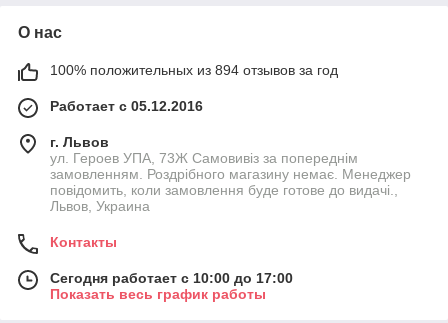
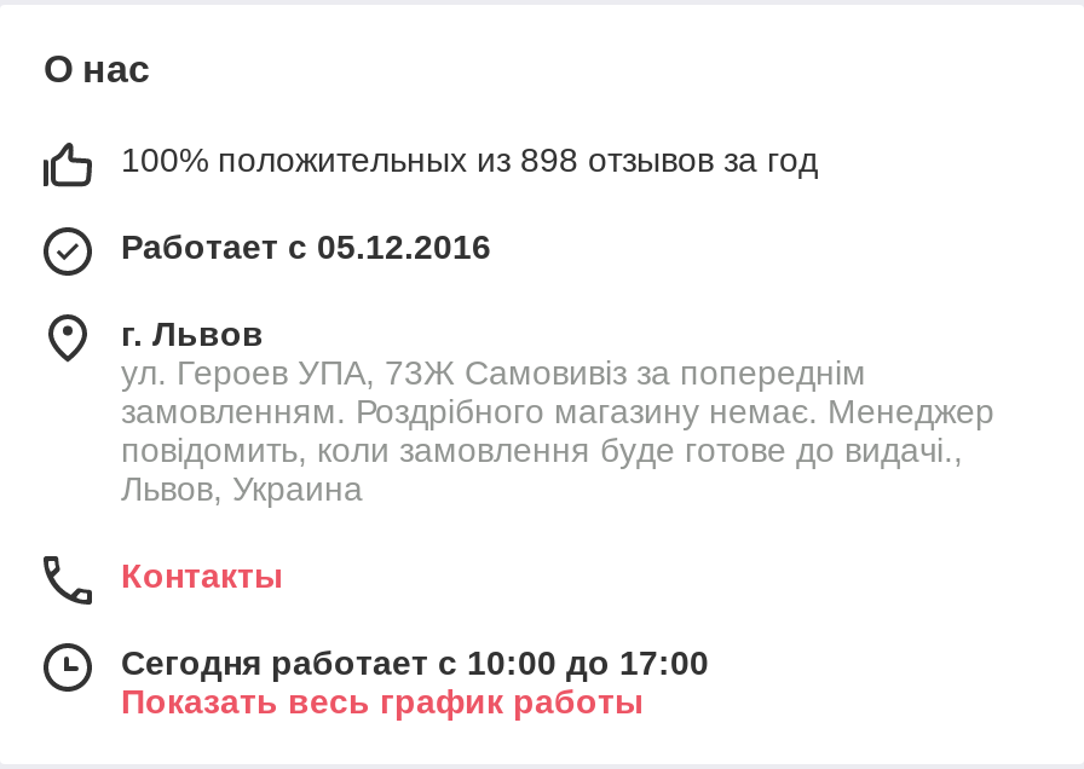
- 100% положительных из 894 отзывов за год
+ 100% положительных из 898 отзывов за год
